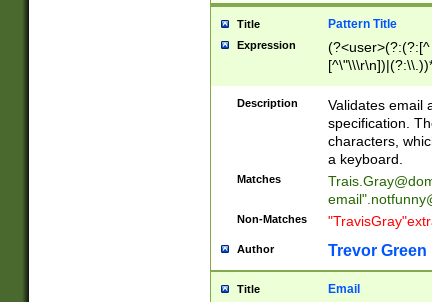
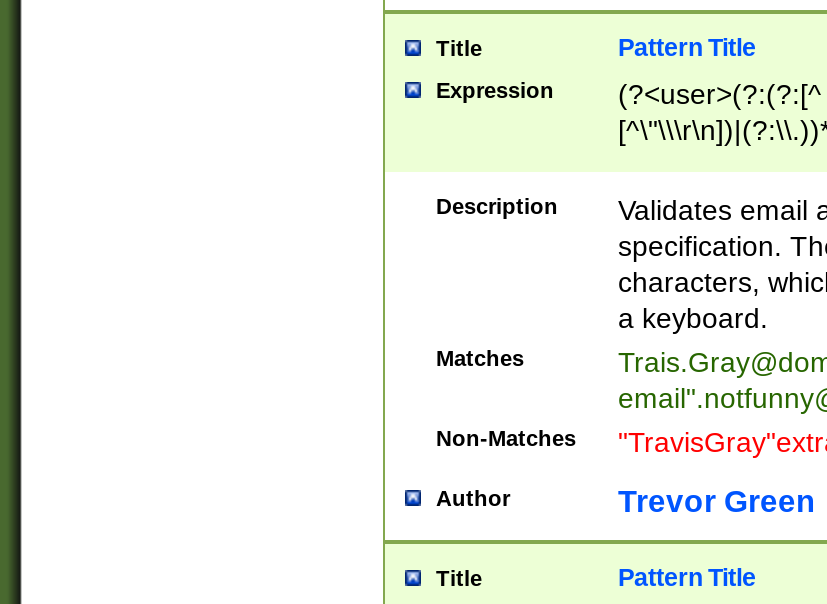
- Email
+ Pattern Title
